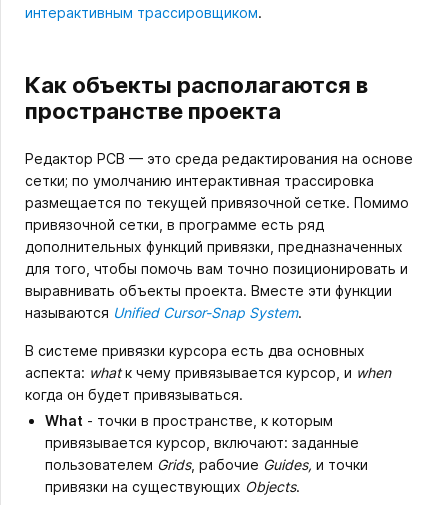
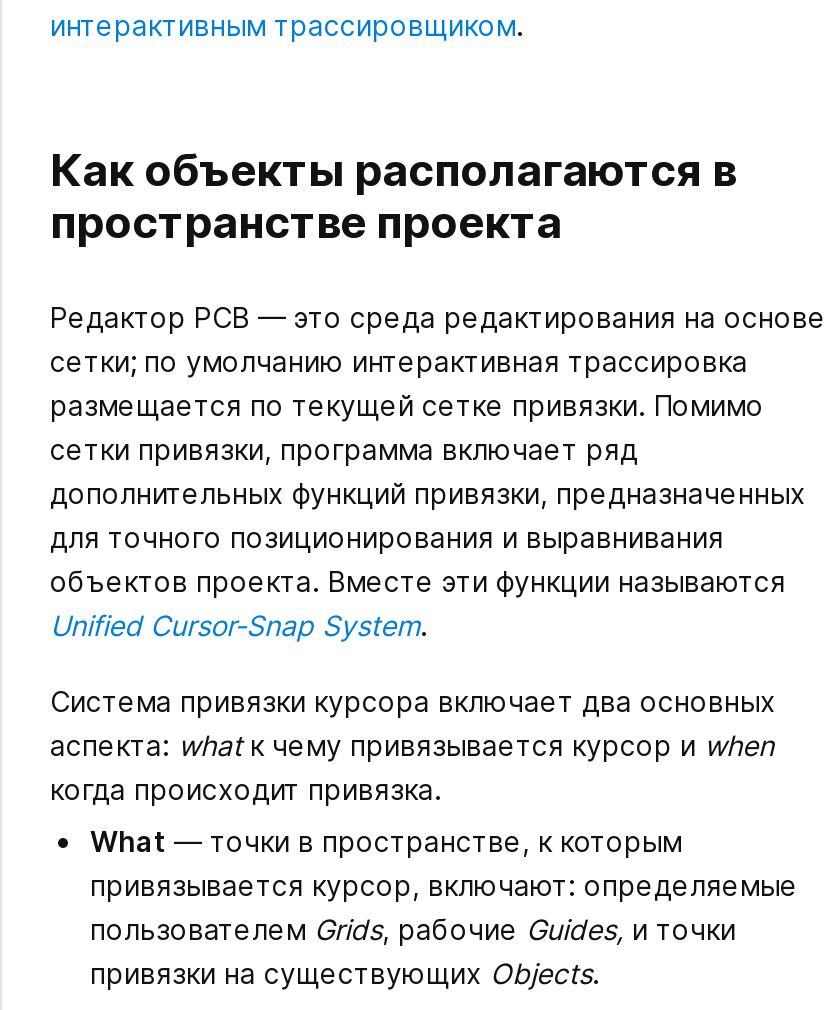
- размещается по текущей привязочной сетке. Помимо
- привязочной сетки, в программе есть ряд
+ размещается по текущей сетке привязки. Помимо
+ сетки привязки, программа включает ряд

- для того, чтобы помочь вам точно позиционировать и
- выравнивать объекты проекта. Вместе эти функции
- называются Unified Cursor-Snap System.
+ для точного позиционирования и выравнивания
+ объектов проекта. Вместе эти функции называются
+ Unified Cursor-Snap System.

- В системе привязки курсора есть два основных
- аспекта: what к чему привязывается курсор, и when
- когда он будет привязываться.
+ Система привязки курсора включает два основных
+ аспекта: what к чему привязывается курсор и when
+ когда происходит привязка.

- What - точки в пространстве, к которым
- привязывается курсор, включают: заданные
+ What — точки в пространстве, к которым
+ привязывается курсор, включают: определяемые
